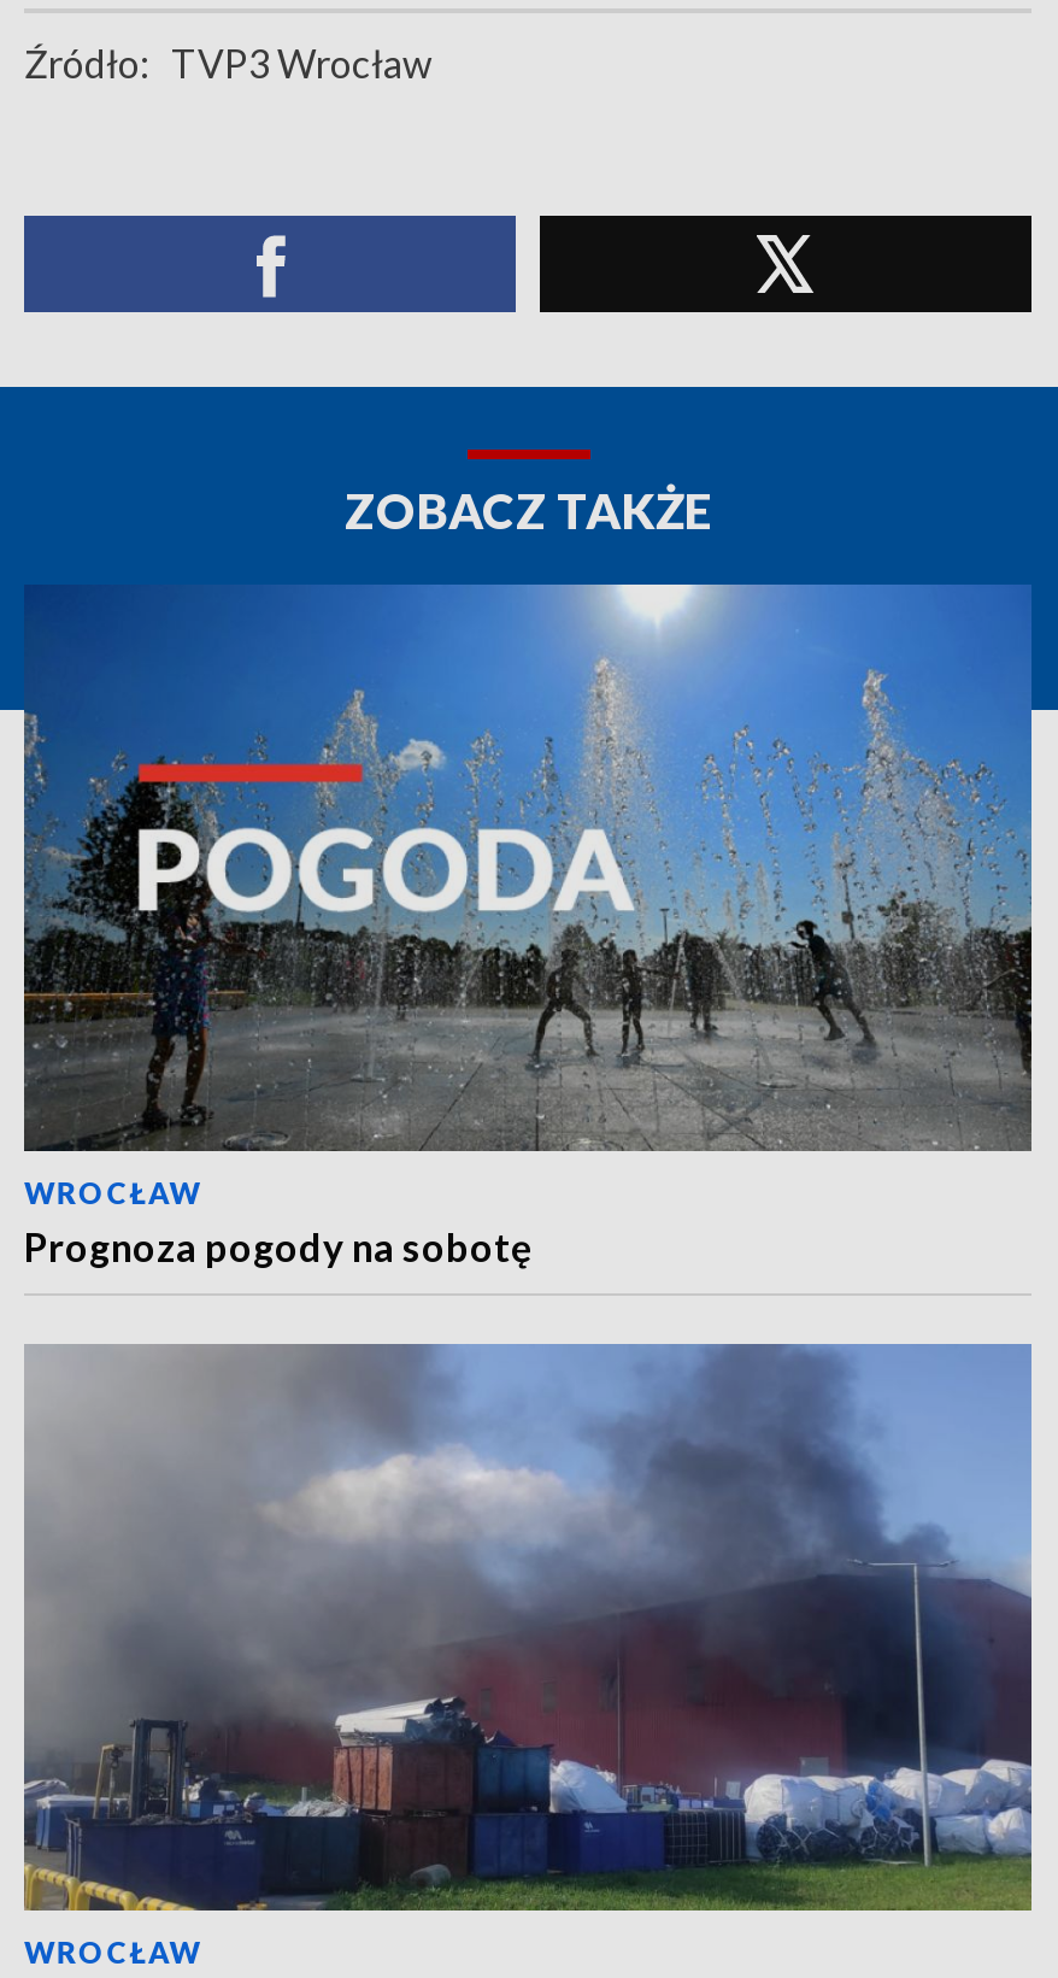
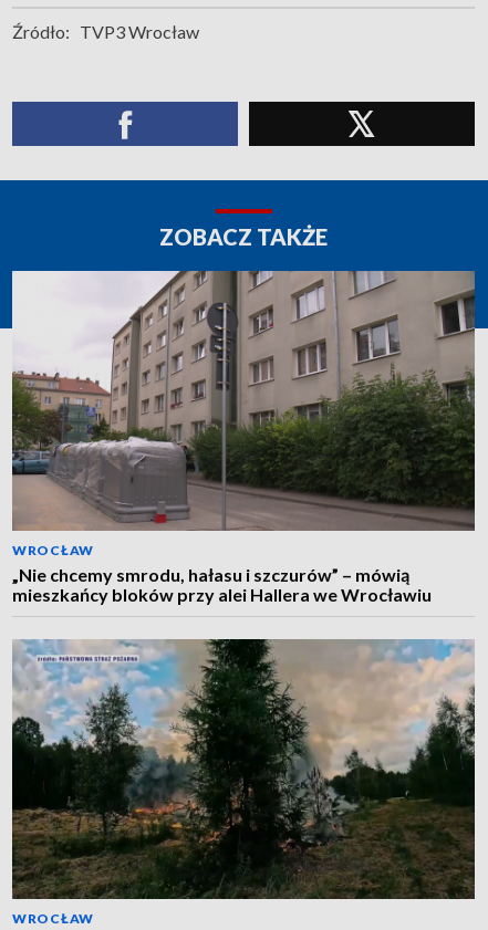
- [image]
- Prognoza pogody na sobotę
+ [image]
+ „Nie chcemy smrodu, hałasu i szczurów” – mówią
+ mieszkańcy bloków przy alei Hallera we Wrocławiu

- [image]
+ [image]
